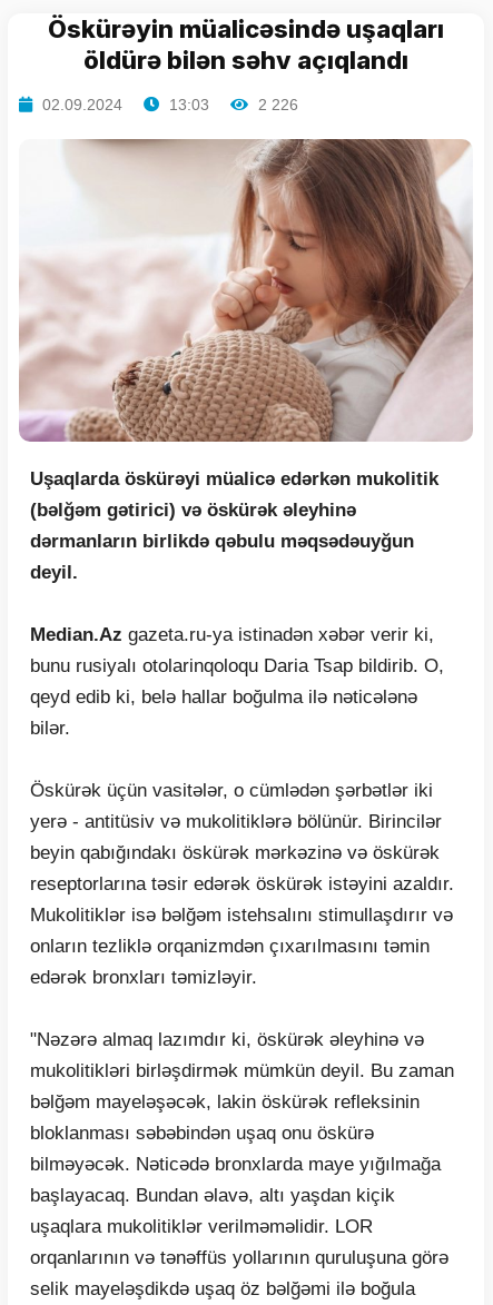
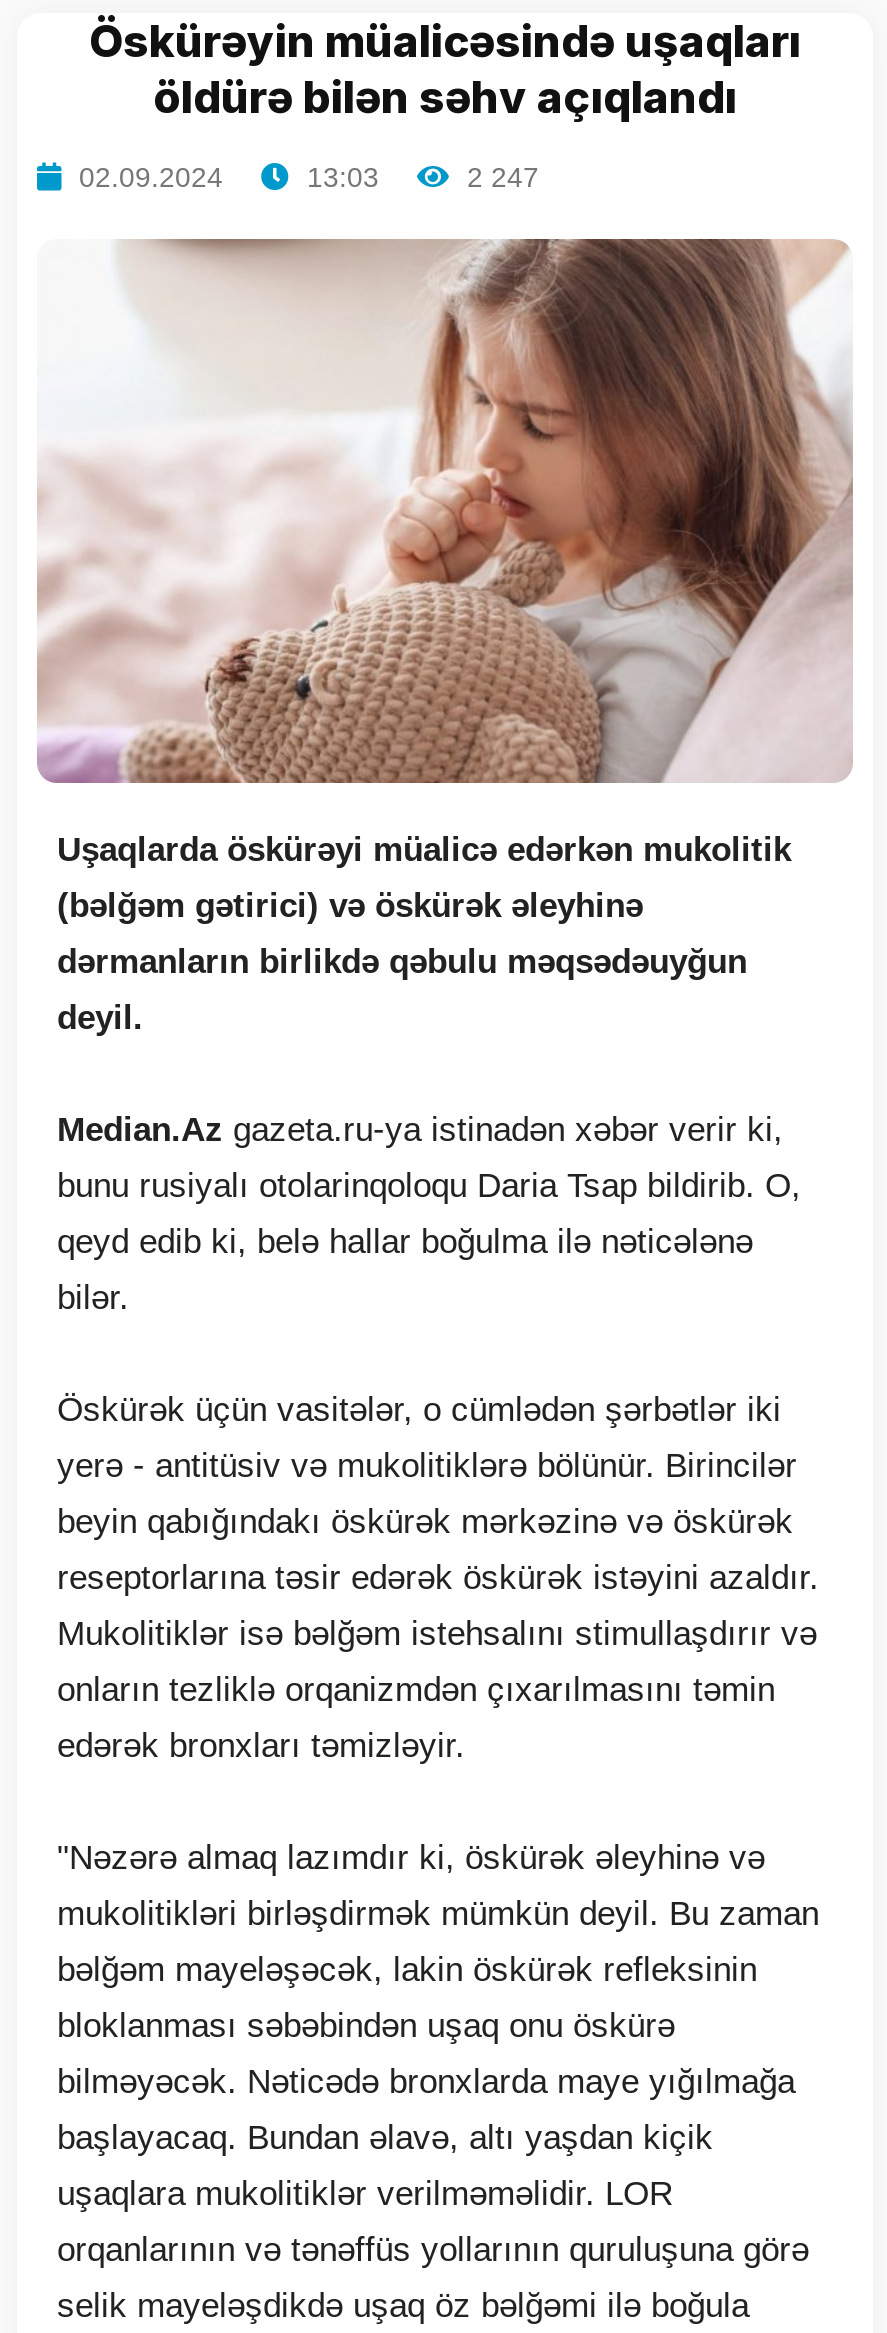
- 2 226
+ 2 247
